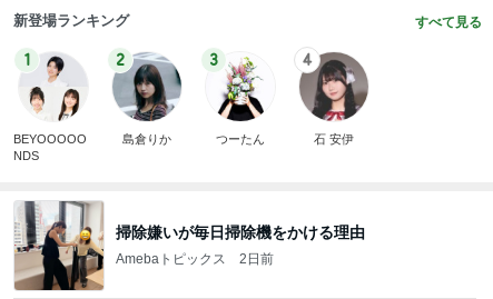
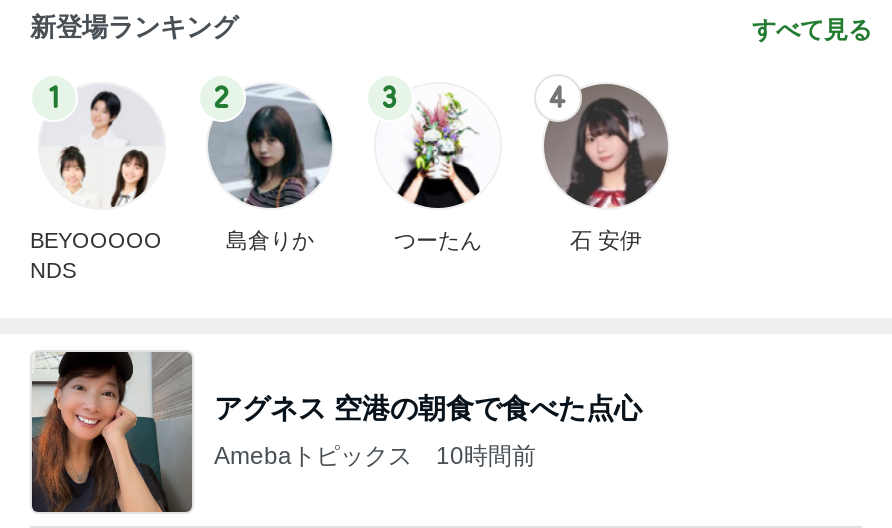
- [image]
- 掃除嫌いが毎日掃除機をかける理由
+ [image]
+ アグネス 空港の朝食で食べた点心

- Amebaトピックス 2日前
+ Amebaトピックス 10時間前
